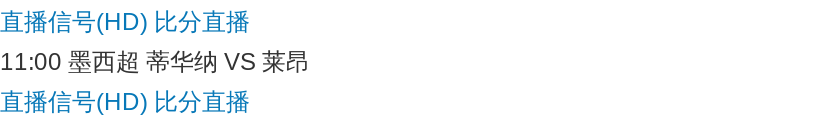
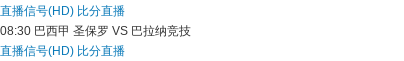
- 11:00 墨西超蒂华纳 VS 莱昂
+ 08:30 巴西甲圣保罗 VS 巴拉纳竞技
